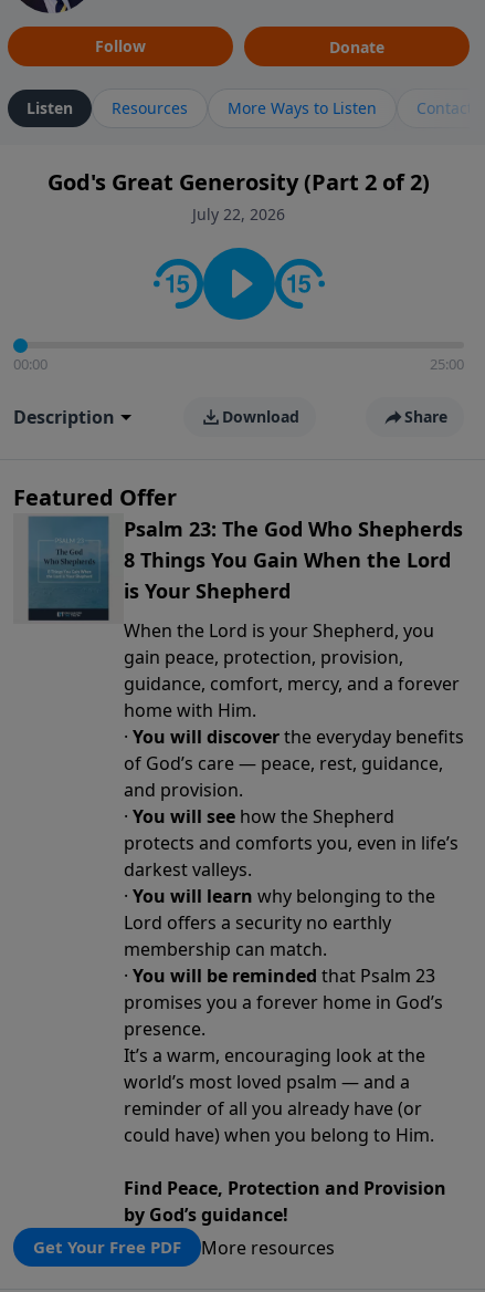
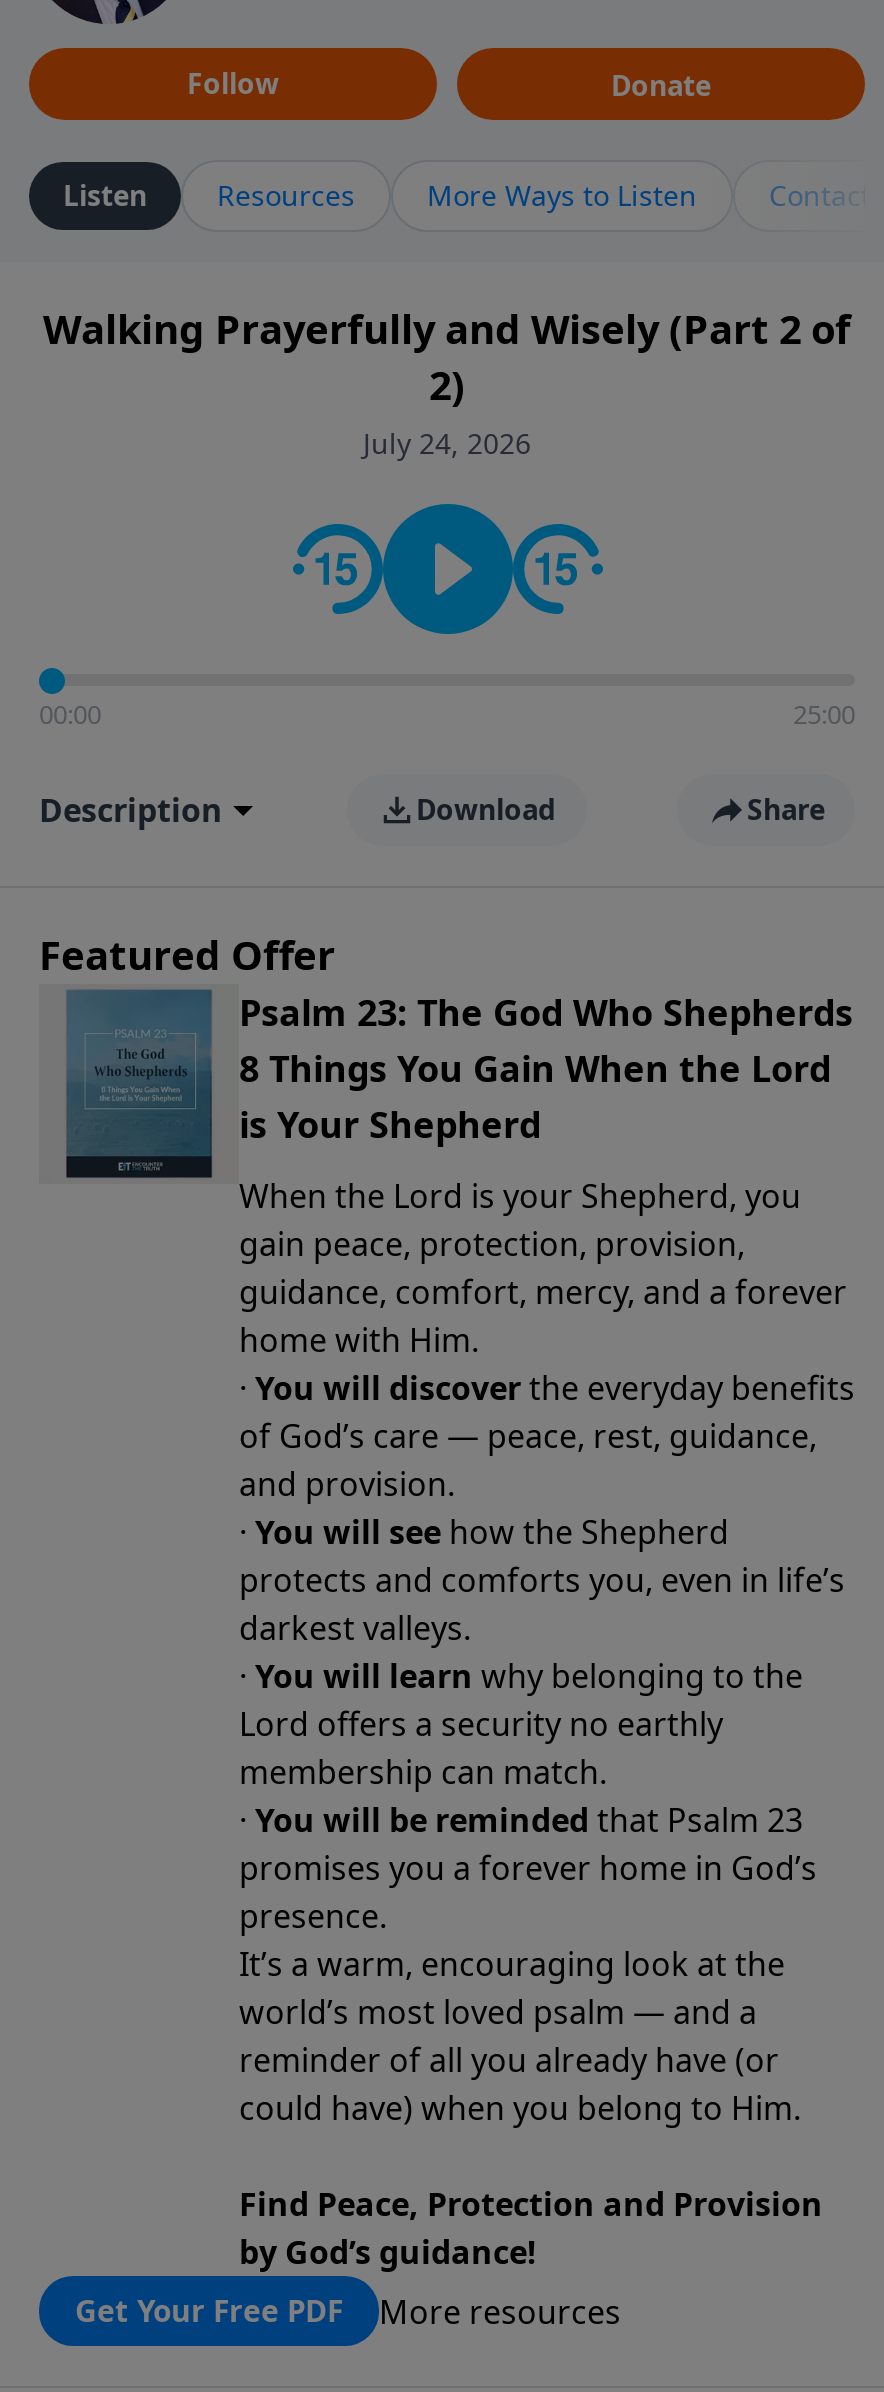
- God's Great Generosity (Part 2 of 2)
- July 22, 2026
+ Walking Prayerfully and Wisely (Part 2 of
+ 2)
+ July 24, 2026
